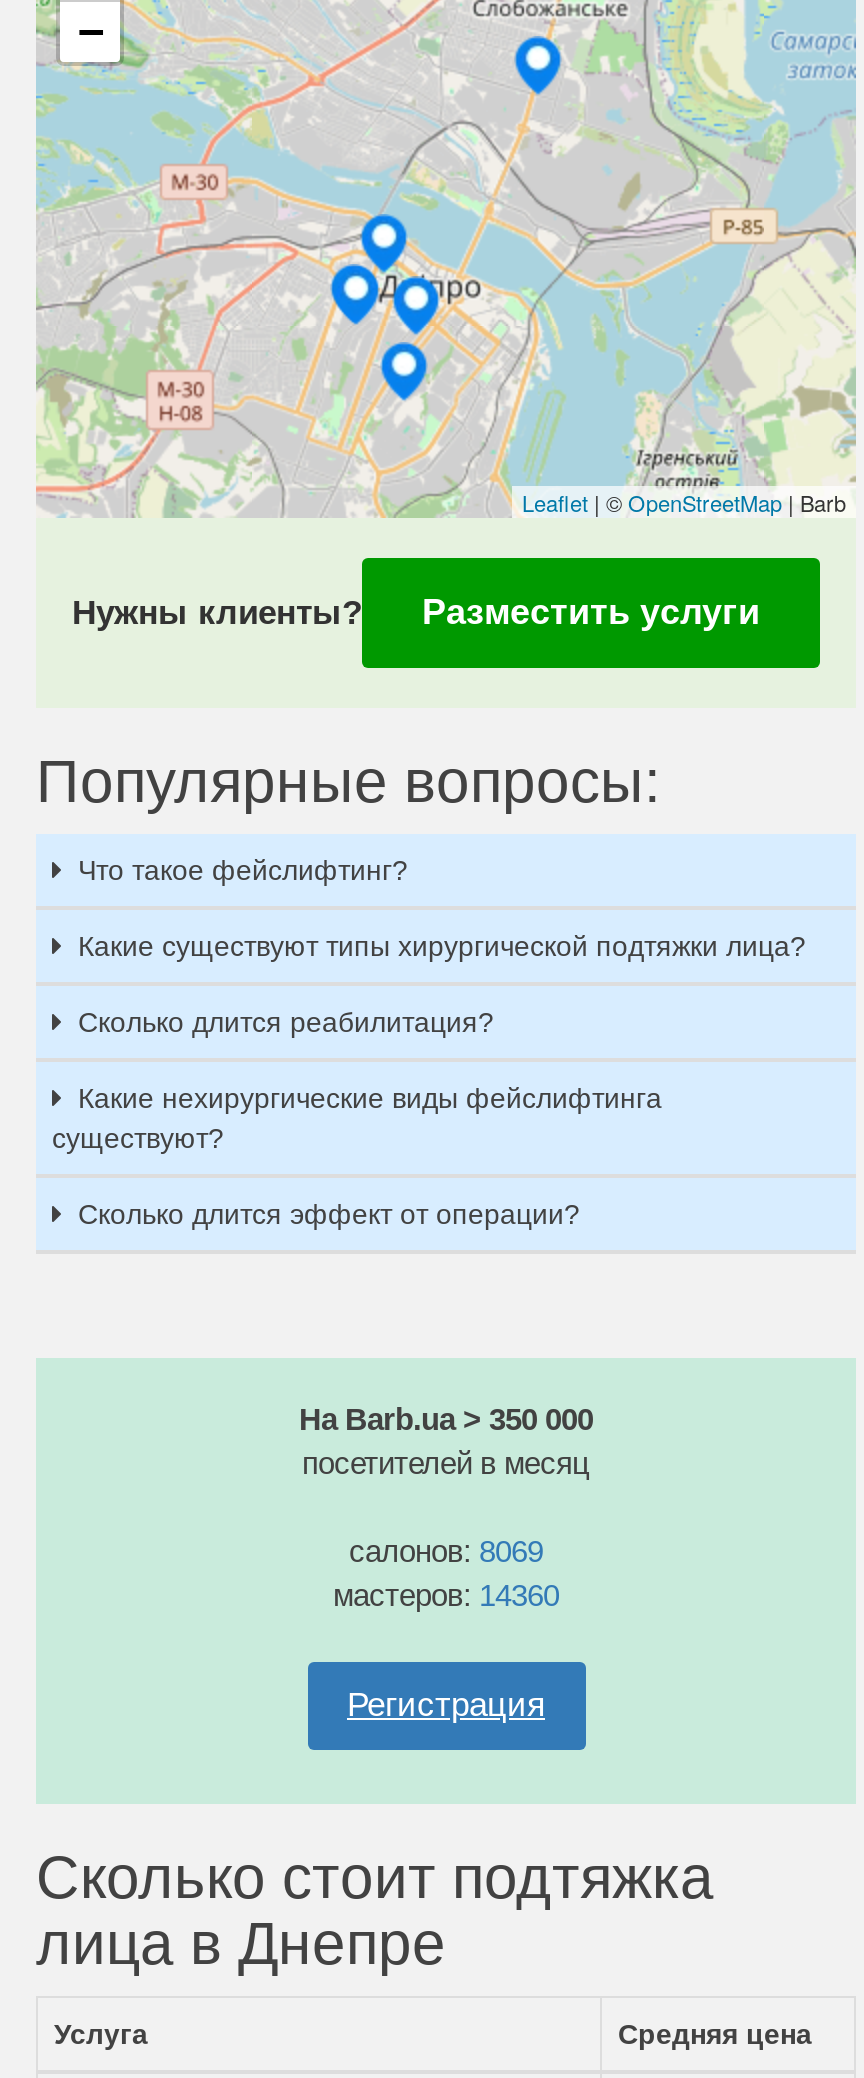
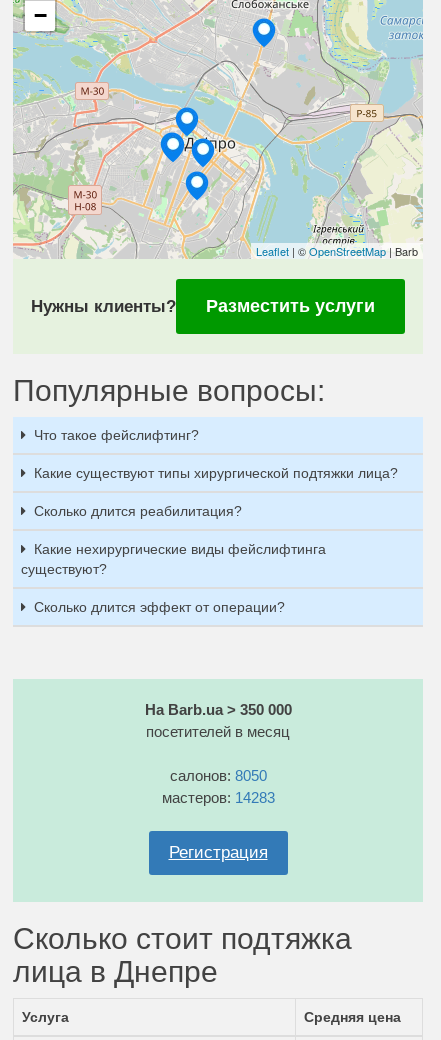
- салонов: 8069
+ салонов: 8050

- мастеров: 14360
+ мастеров: 14283
